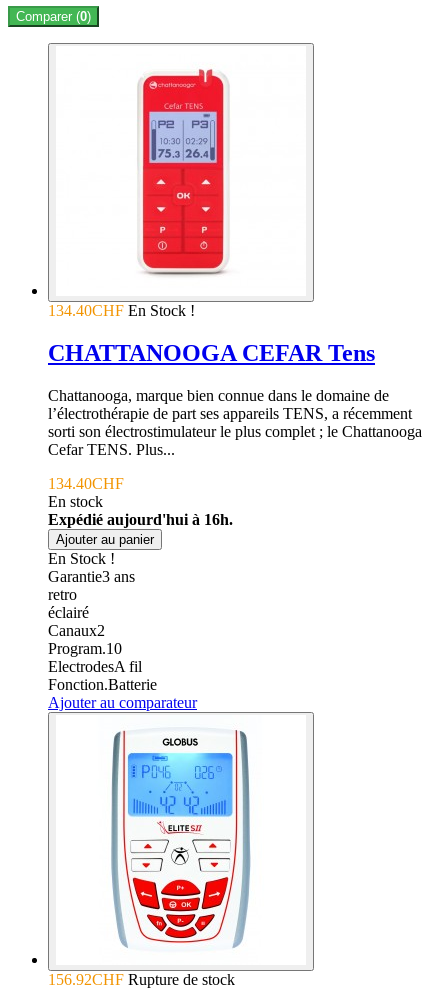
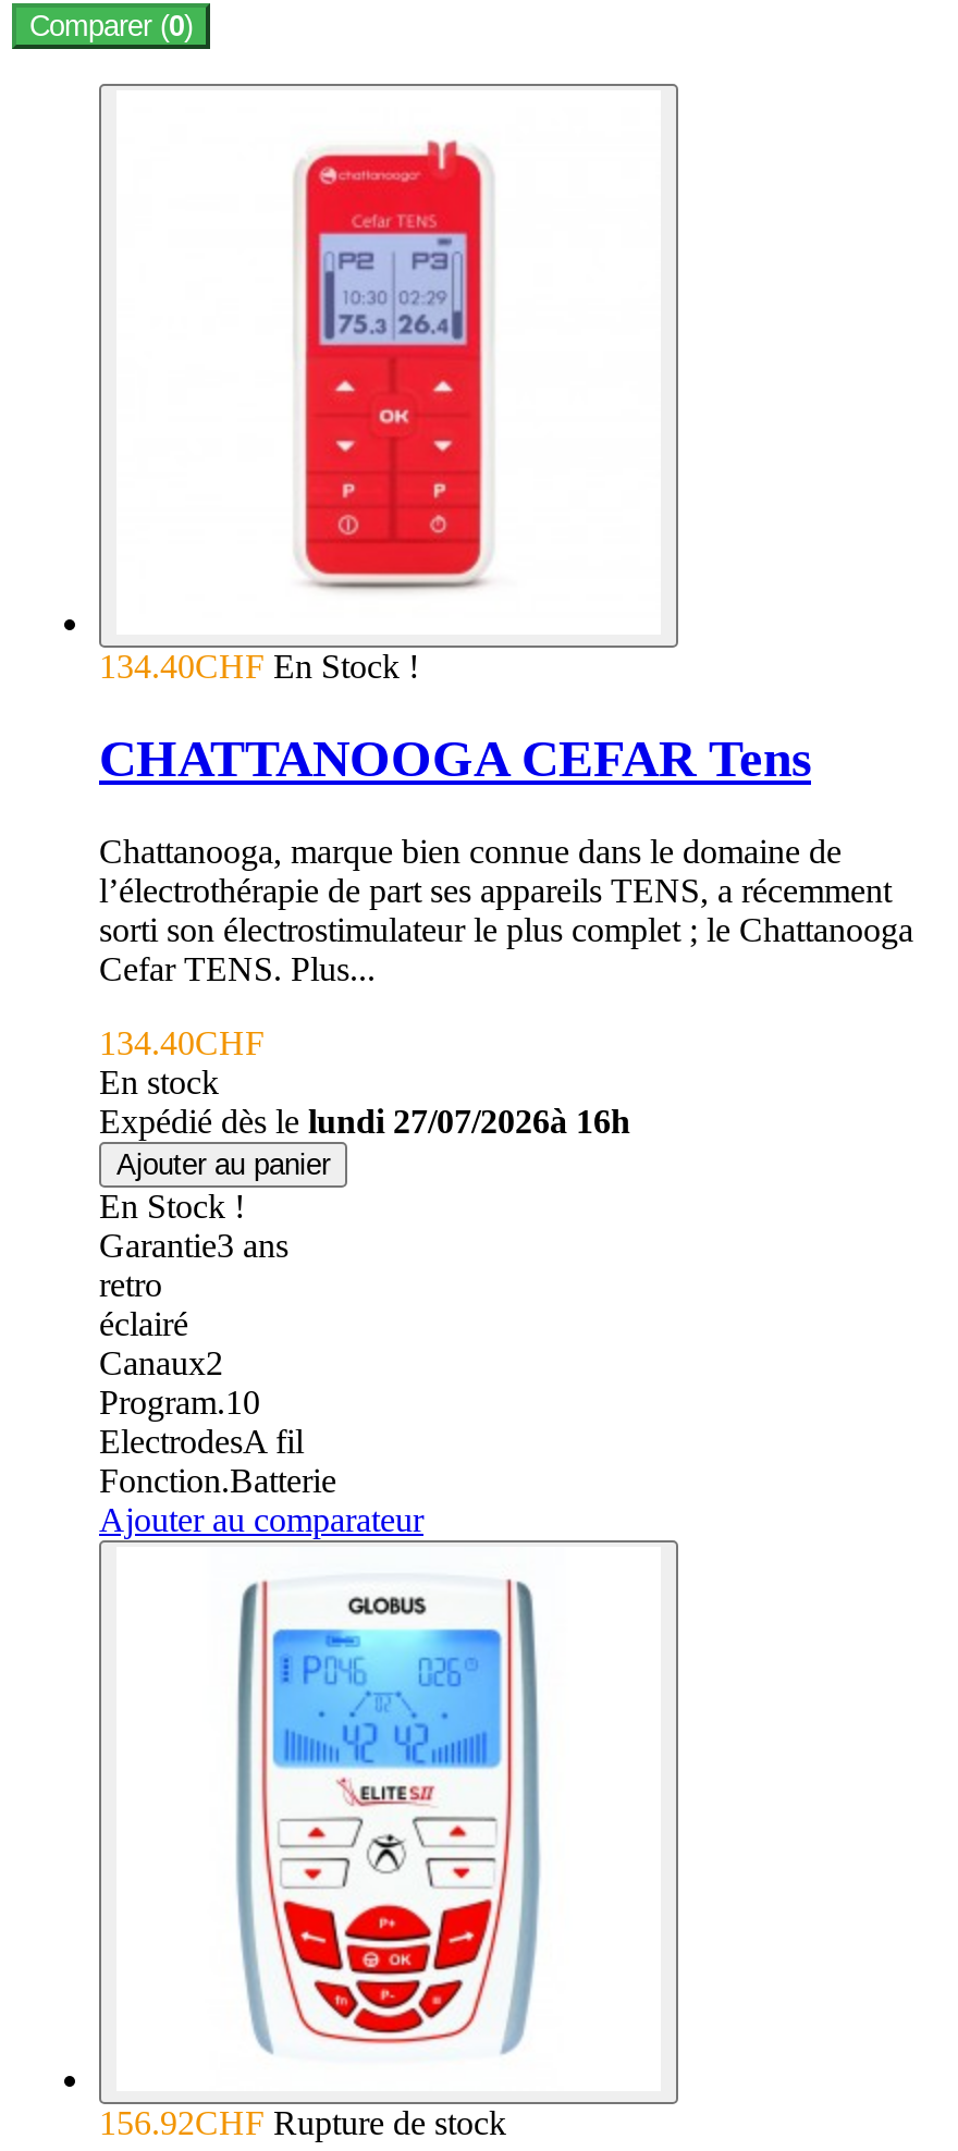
- Expédié aujourd'hui à 16h.
+ Expédié dès le lundi 27/07/2026à 16h
